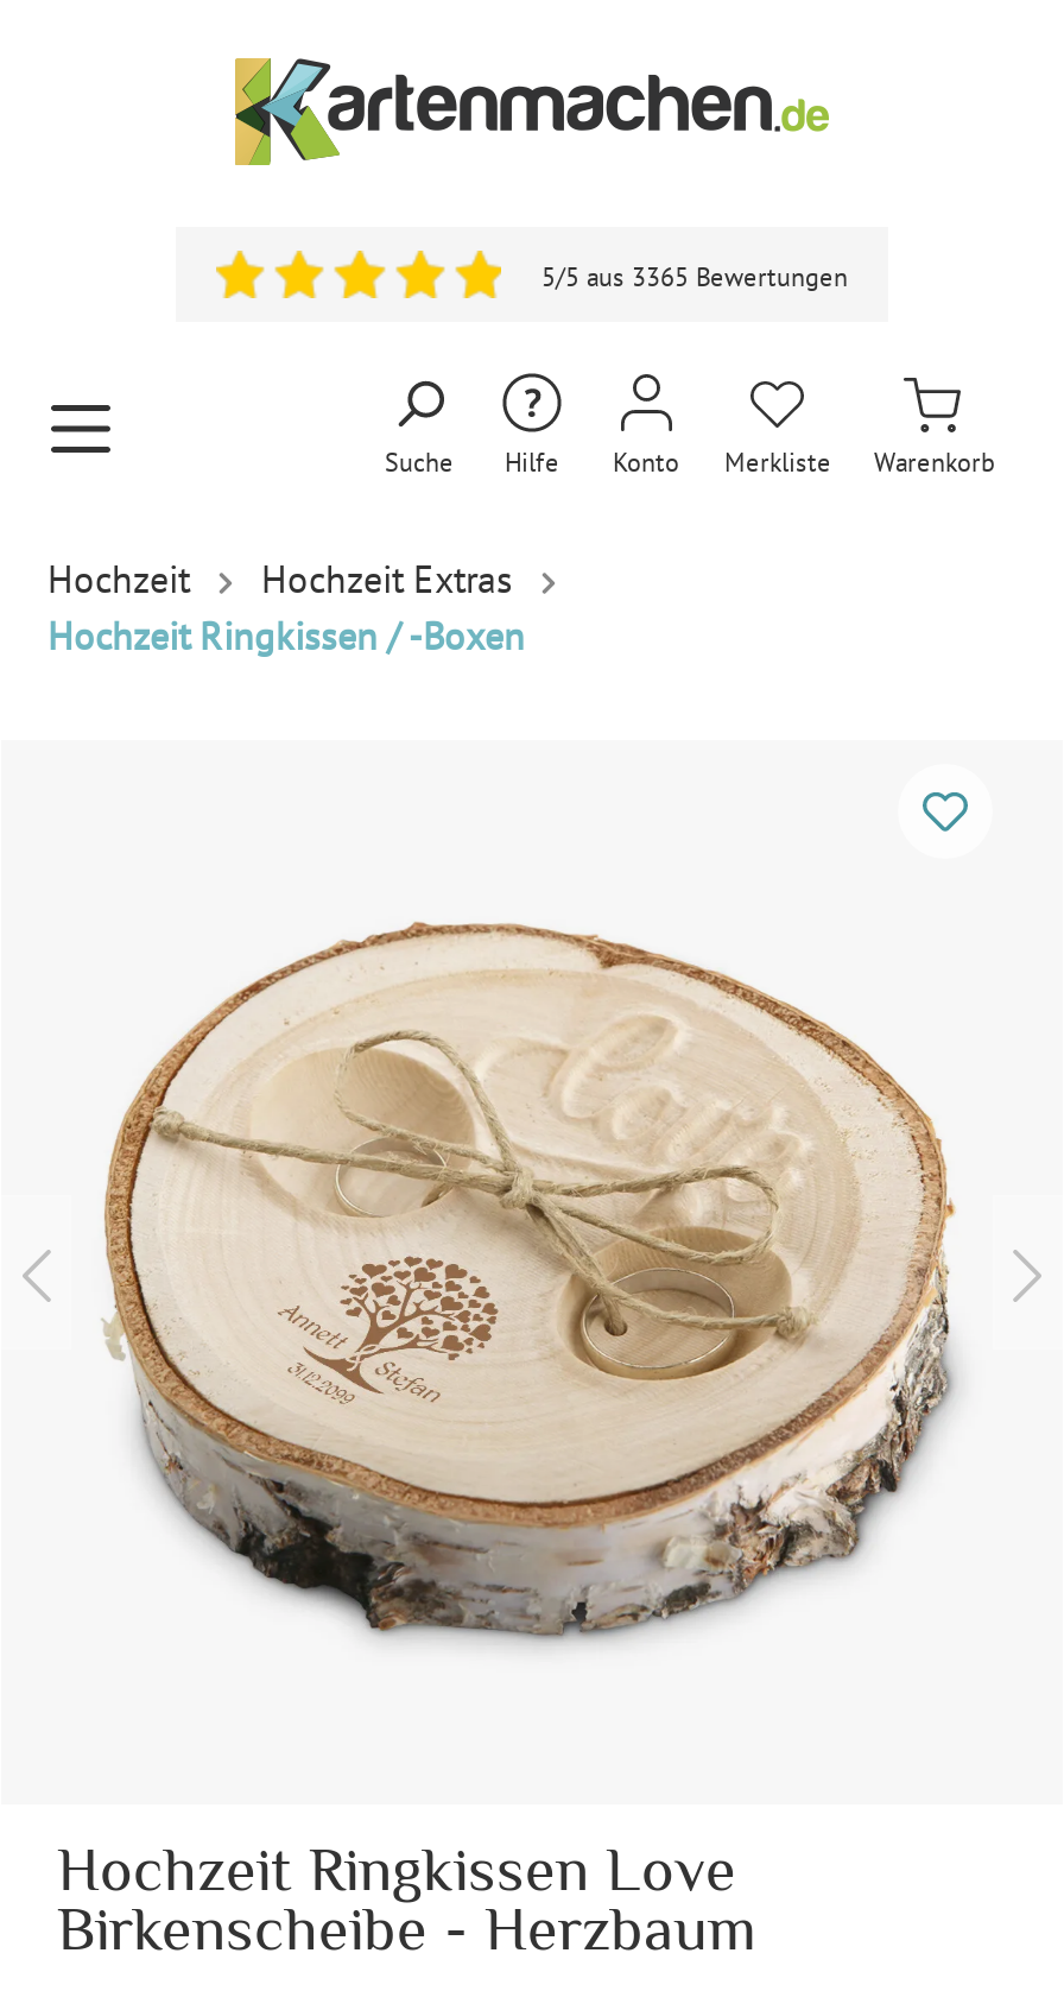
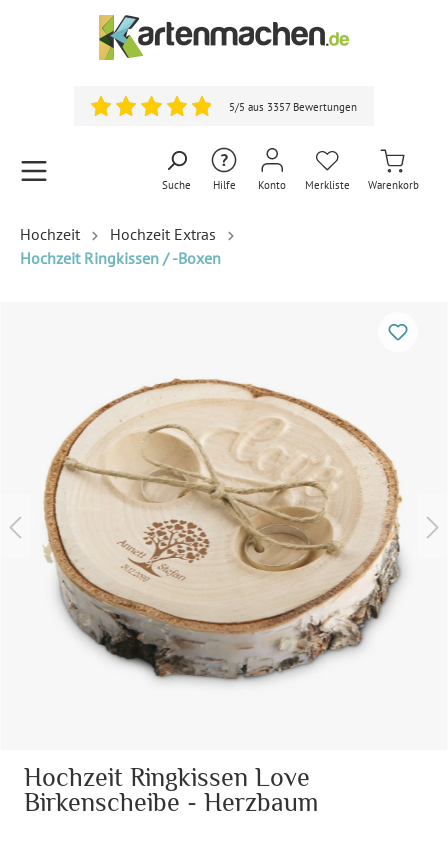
- 5/5 aus 3365 Bewertungen
+ 5/5 aus 3357 Bewertungen
